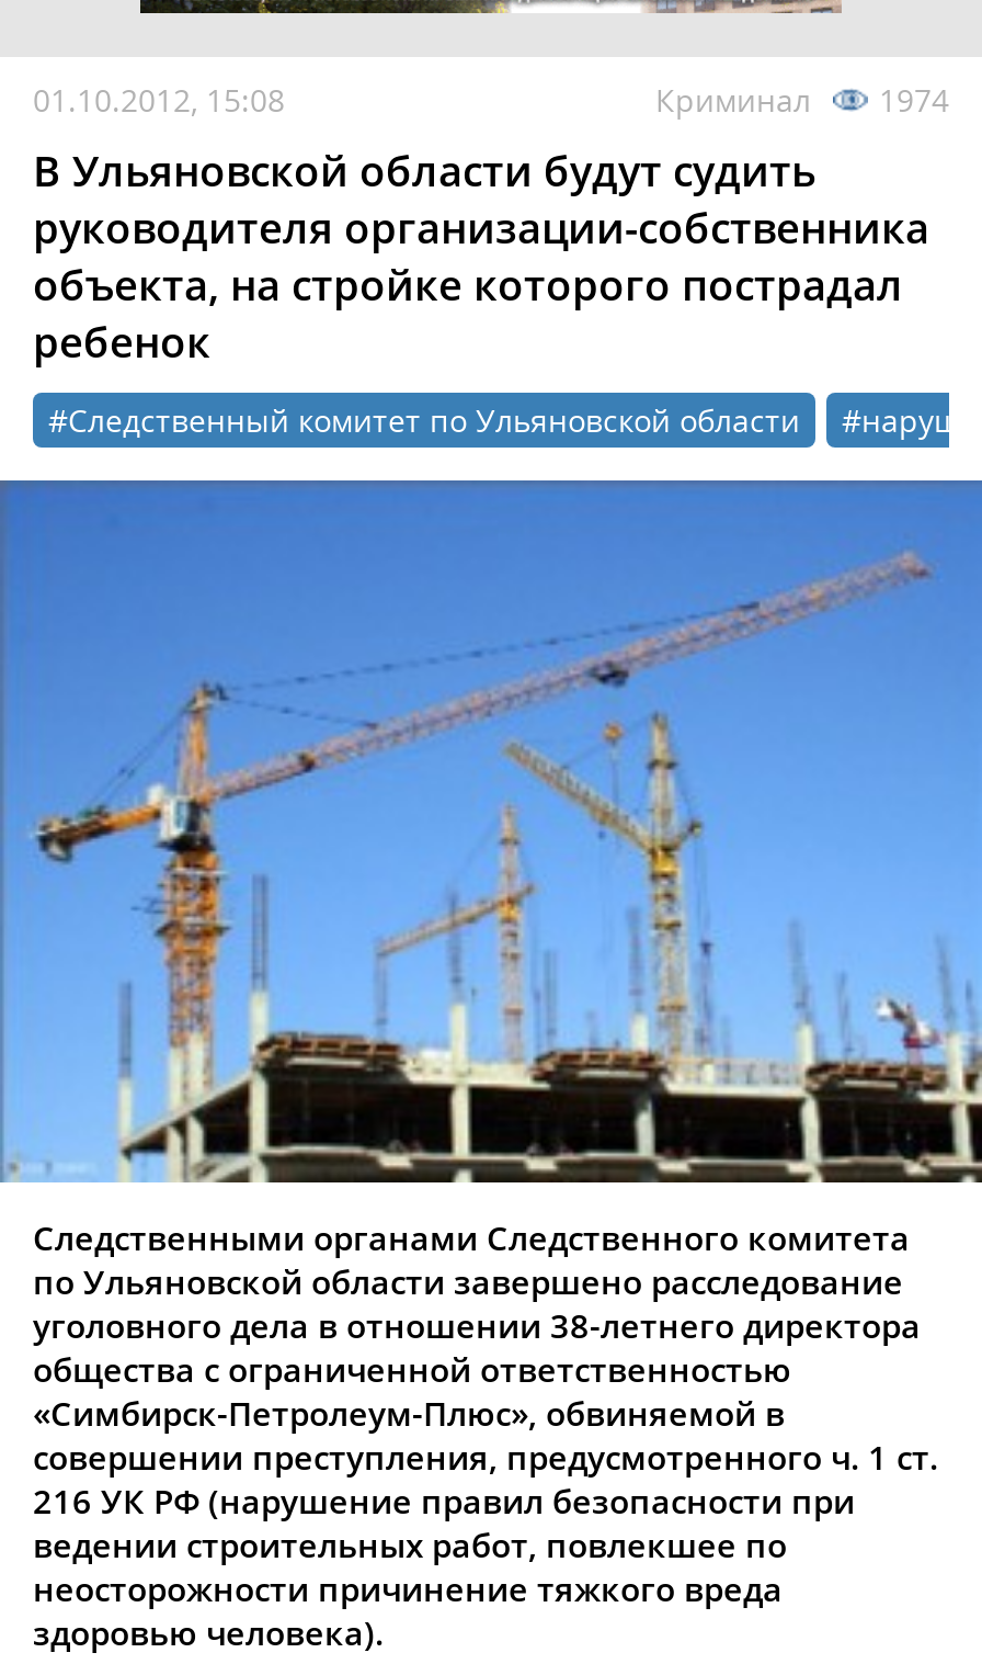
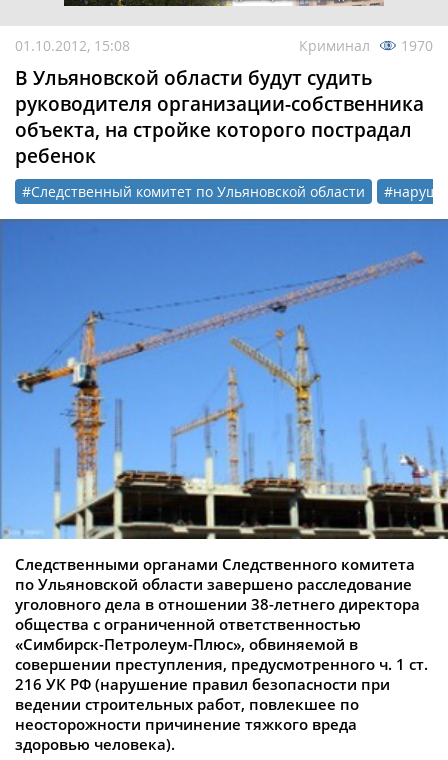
- Криминал 1974
+ Криминал 1970
